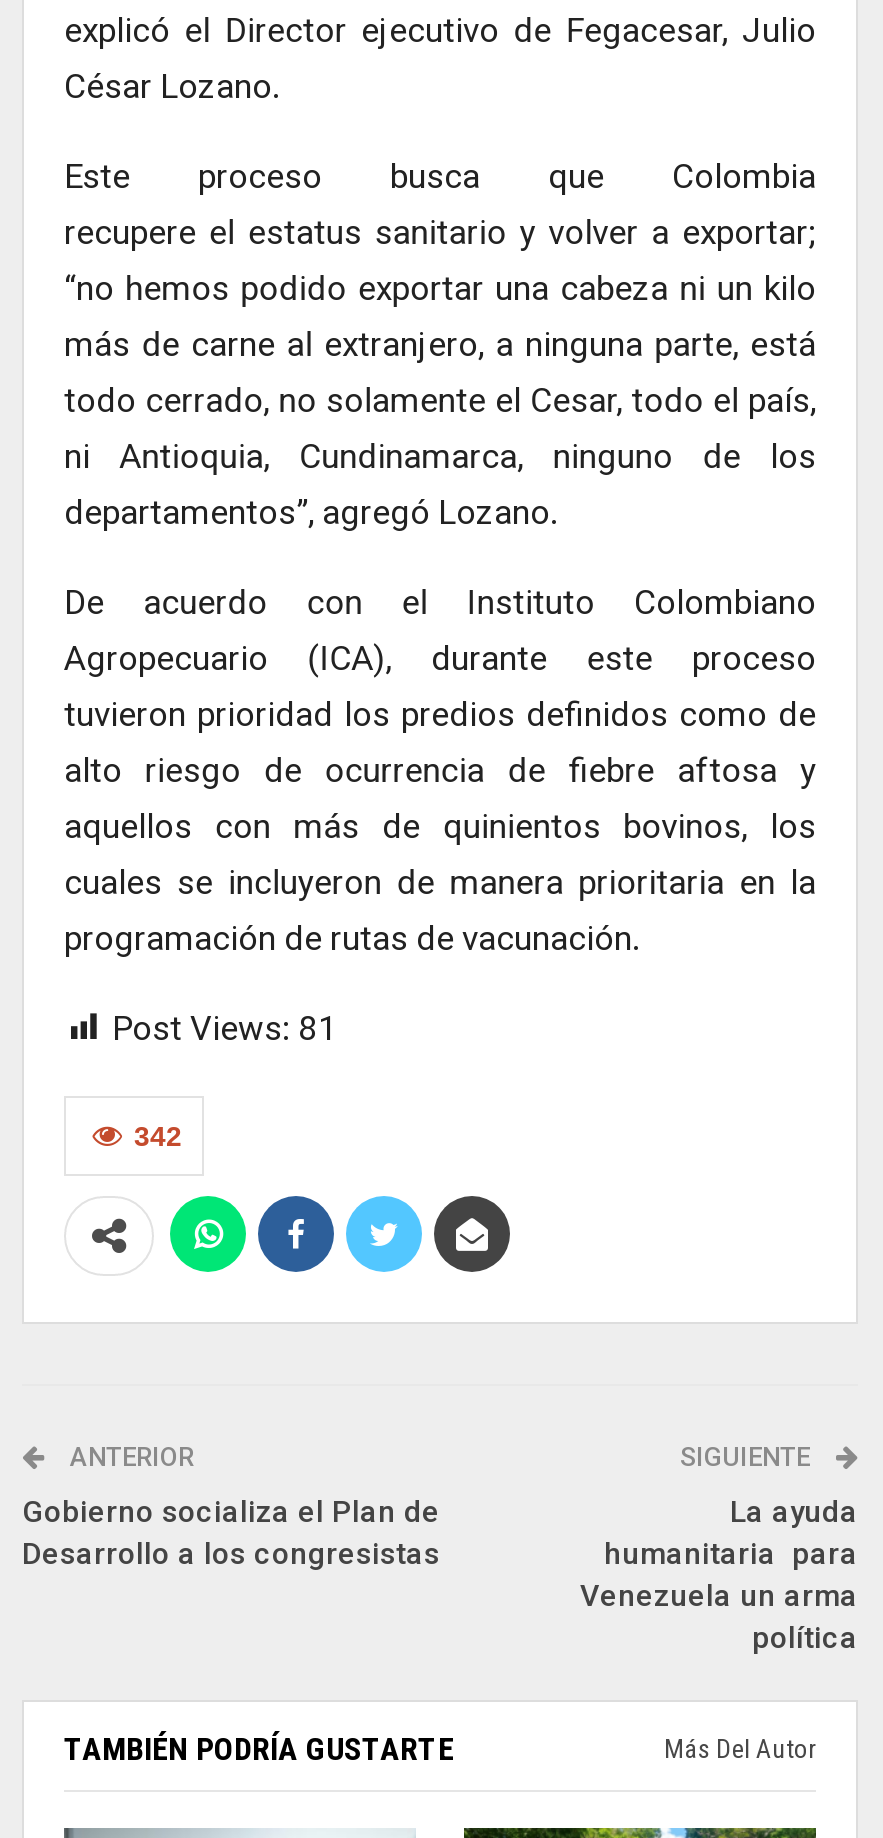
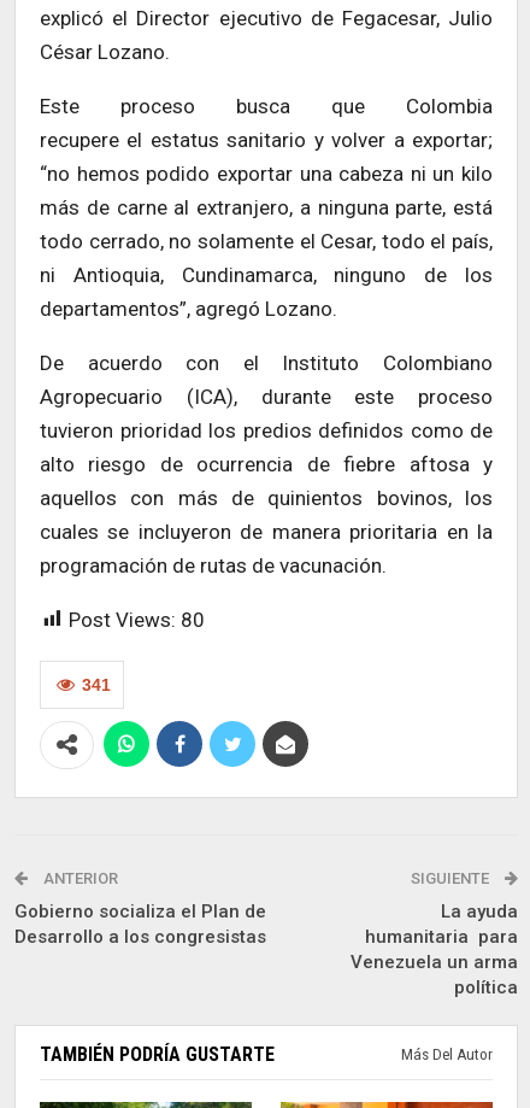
- Post Views: 81
+ Post Views: 80

- 342
+ 341
